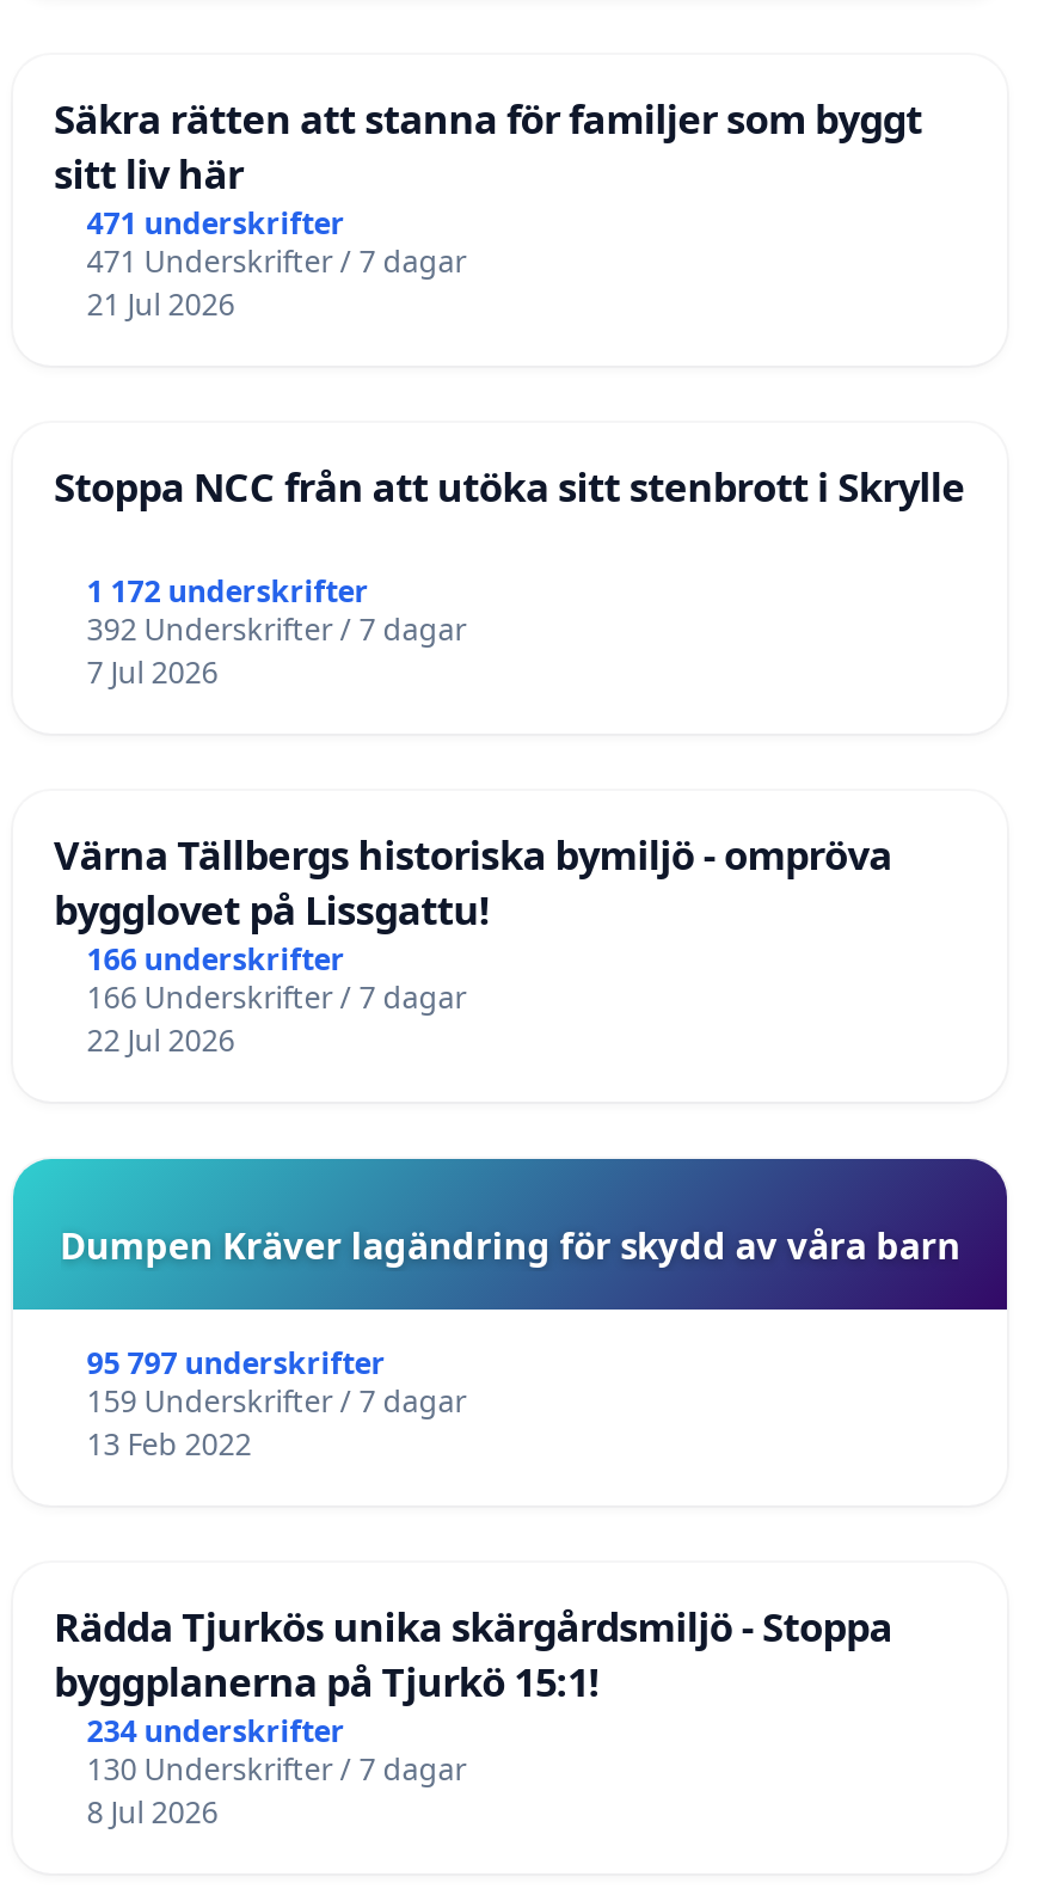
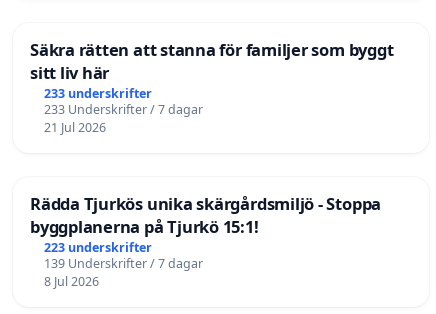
- 471 underskrifter
+ 233 underskrifter

- 471 Underskrifter / 7 dagar
+ 233 Underskrifter / 7 dagar

- Stoppa NCC från att utöka sitt stenbrott i Skrylle
- 1 172 underskrifter
- 392 Underskrifter / 7 dagar
- 7 Jul 2026
- Värna Tällbergs historiska bymiljö - ompröva
- bygglovet på Lissgattu!
- 166 underskrifter
- 166 Underskrifter / 7 dagar
- 22 Jul 2026

- Dumpen Kräver lagändring för skydd av våra barn
- 95 797 underskrifter
- 159 Underskrifter / 7 dagar
- 13 Feb 2022

- 234 underskrifter
+ 223 underskrifter

- 130 Underskrifter / 7 dagar
+ 139 Underskrifter / 7 dagar
